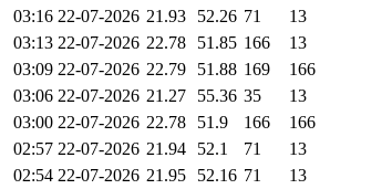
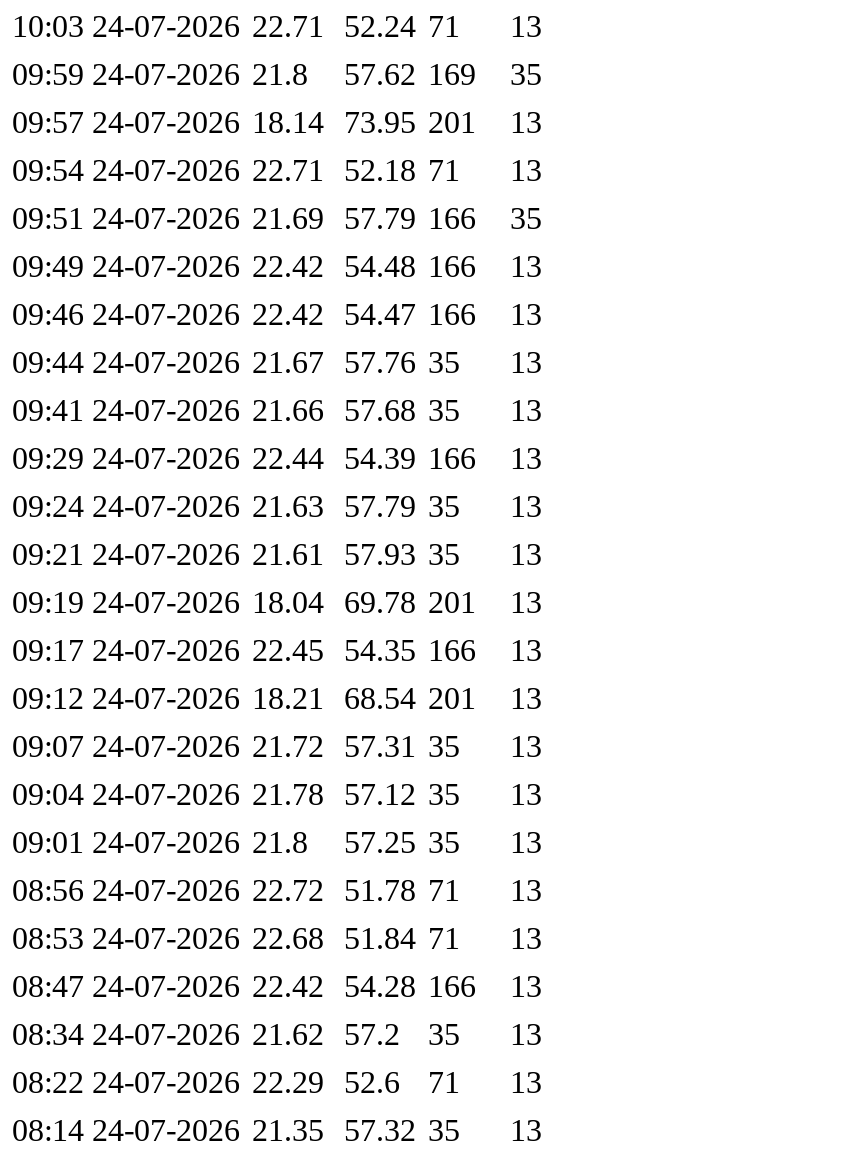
- 03:16 22-07-2026 21.93 52.26 71 13
+ 10:03 24-07-2026 22.71 52.24 71 13

- 03:13 22-07-2026 22.78 51.85 166
+ 09:59 24-07-2026 21.8
+ 57.62 169
+ 35
+ 09:57 24-07-2026 18.14 73.95 201

- 03:09 22-07-2026 22.79 51.88 169
- 166
- 03:06 22-07-2026 21.27 55.36 35
+ 09:54 24-07-2026 22.71 52.18 71

- 03:00 22-07-2026 22.78 51.9
- 166
- 166
- 02:57 22-07-2026 21.94 52.1
+ 09:51 24-07-2026 21.69 57.79 166
+ 35
+ 09:49 24-07-2026 22.42 54.48 166
+ 13
+ 09:46 24-07-2026 22.42 54.47 166
+ 13
+ 09:44 24-07-2026 21.67 57.76 35
+ 13
+ 09:41 24-07-2026 21.66 57.68 35
+ 13
+ 09:29 24-07-2026 22.44 54.39 166
+ 13
+ 09:24 24-07-2026 21.63 57.79 35
+ 13
+ 09:21 24-07-2026 21.61 57.93 35
+ 13
+ 09:19 24-07-2026 18.04 69.78 201
+ 13
+ 09:17 24-07-2026 22.45 54.35 166
+ 13
+ 09:12 24-07-2026 18.21 68.54 201
+ 13
+ 09:07 24-07-2026 21.72 57.31 35
+ 13
+ 09:04 24-07-2026 21.78 57.12 35
+ 13
+ 09:01 24-07-2026 21.8
+ 57.25 35
+ 13
+ 08:56 24-07-2026 22.72 51.78 71
+ 13
+ 08:53 24-07-2026 22.68 51.84 71
+ 13
+ 08:47 24-07-2026 22.42 54.28 166
+ 13
+ 08:34 24-07-2026 21.62 57.2
+ 35
+ 13
+ 08:22 24-07-2026 22.29 52.6

- 02:54 22-07-2026 21.95 52.16 71 13
+ 08:14 24-07-2026 21.35 57.32 35 13
